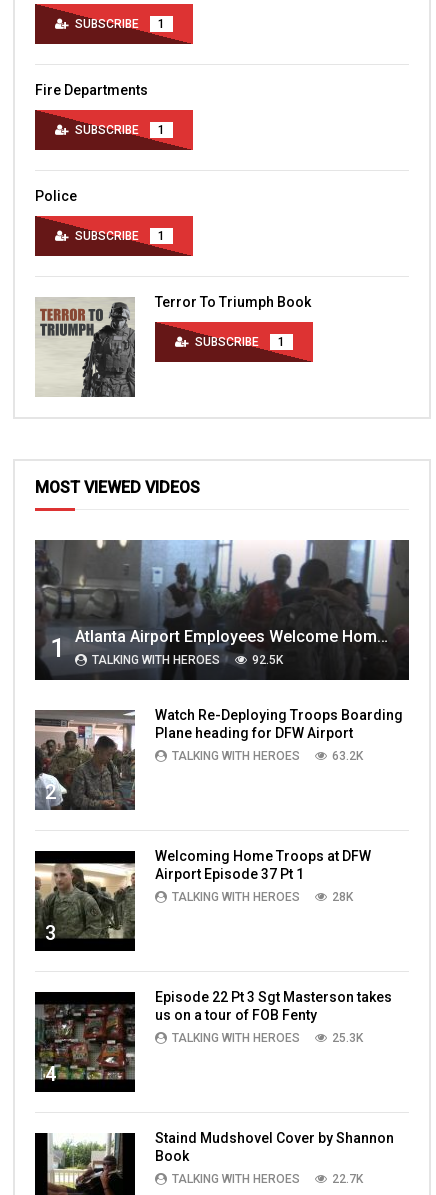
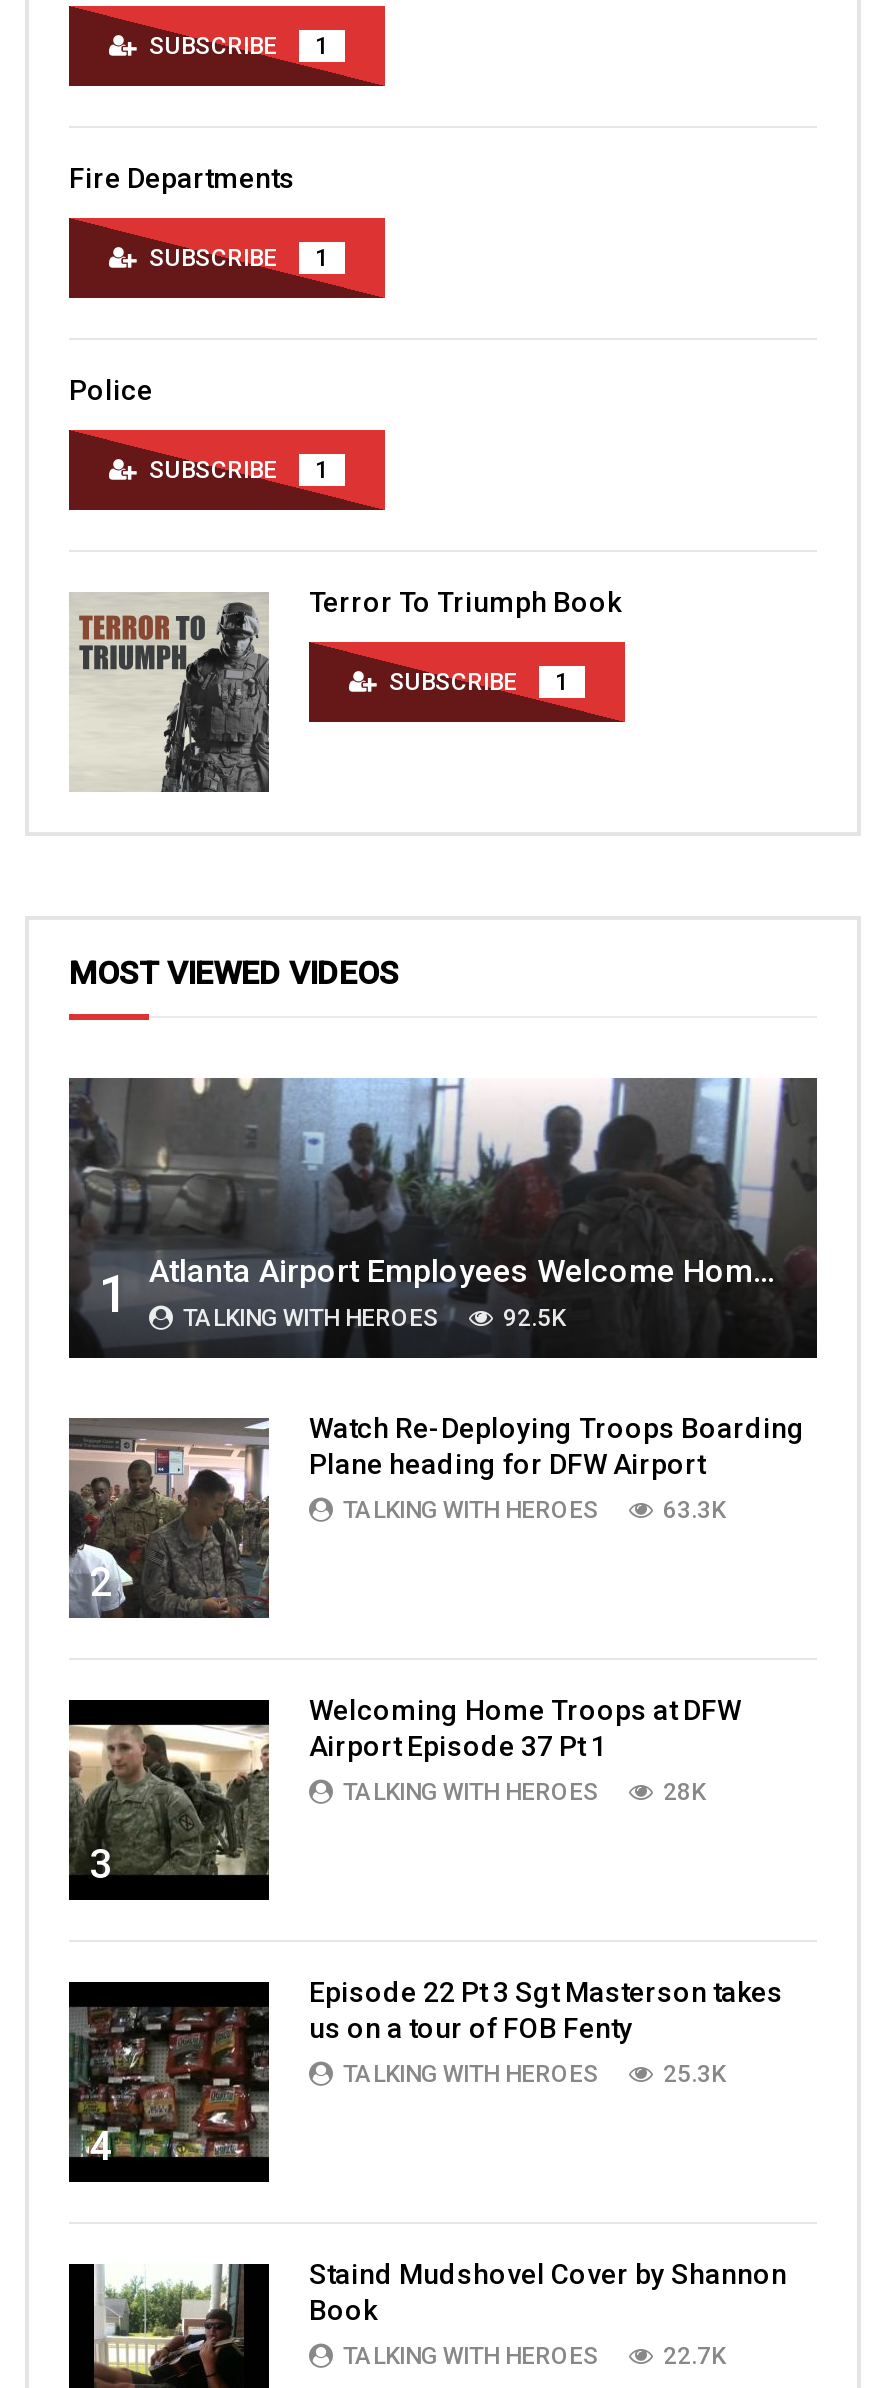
- 63.2K
+ 63.3K
